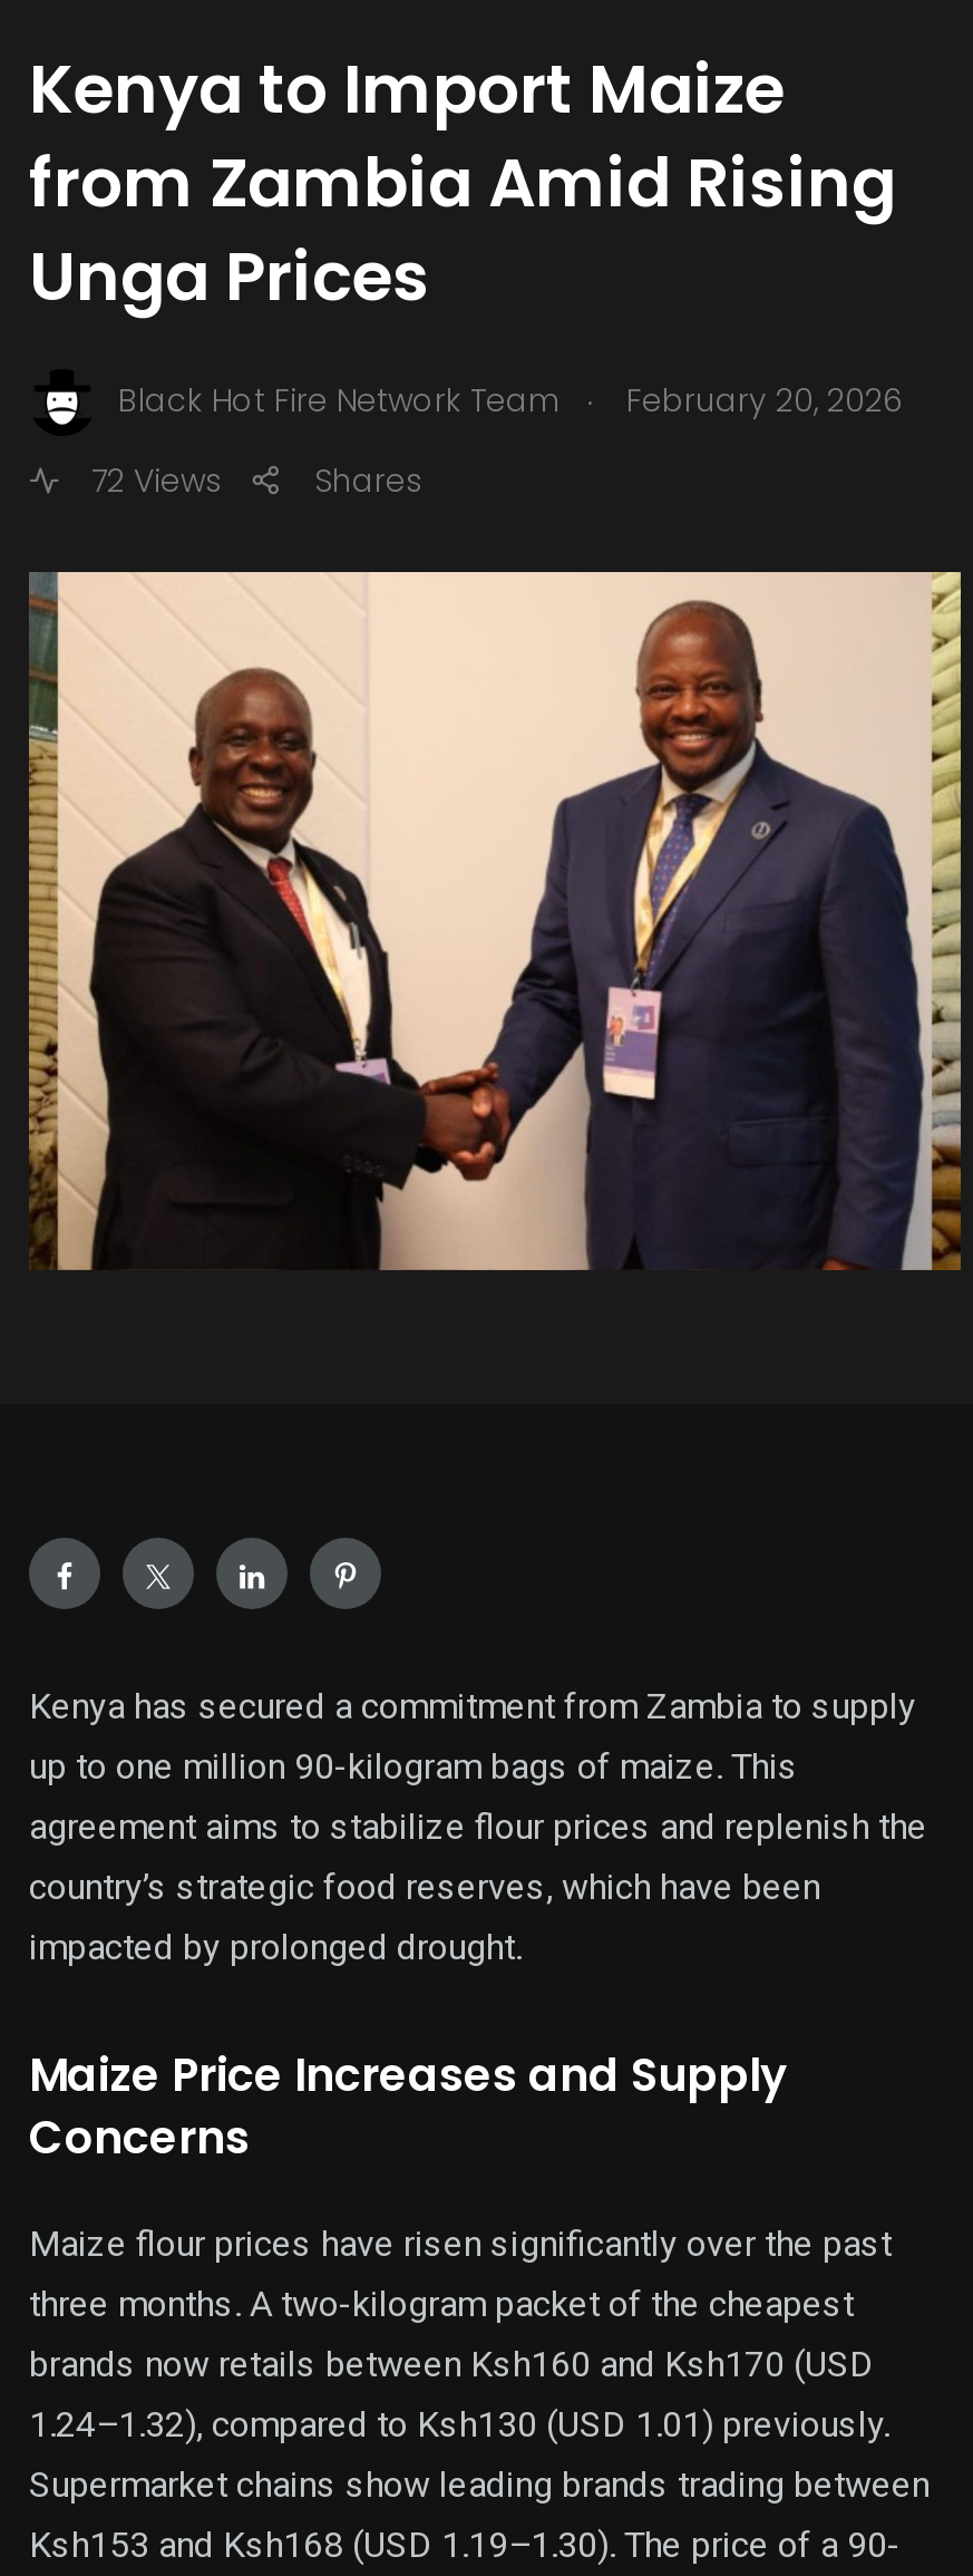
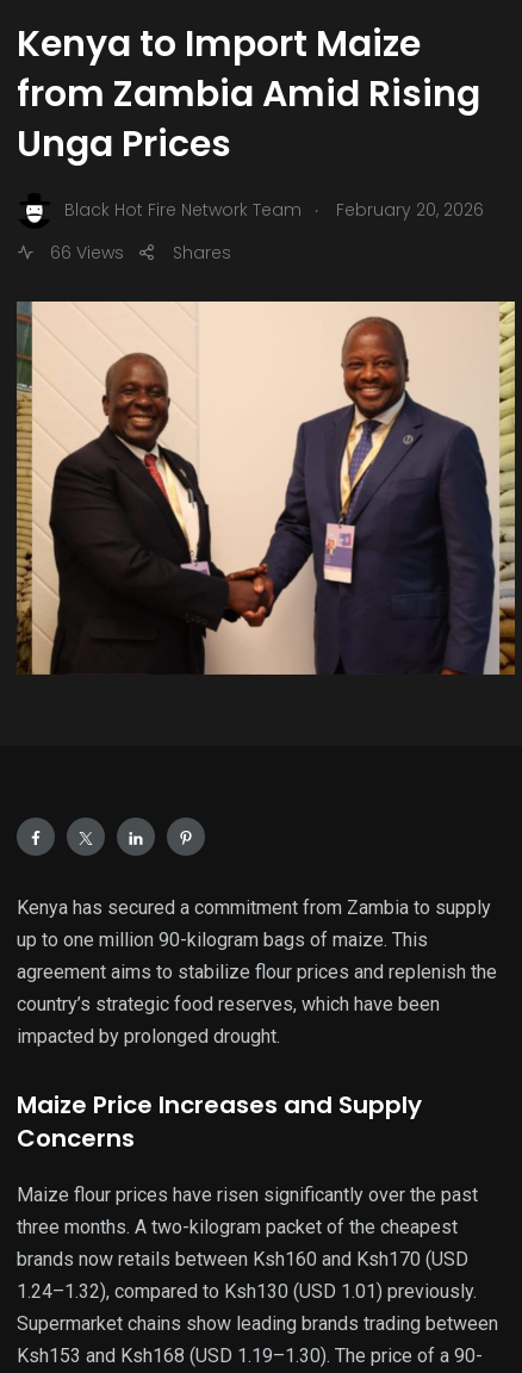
- 72 Views
+ 66 Views
